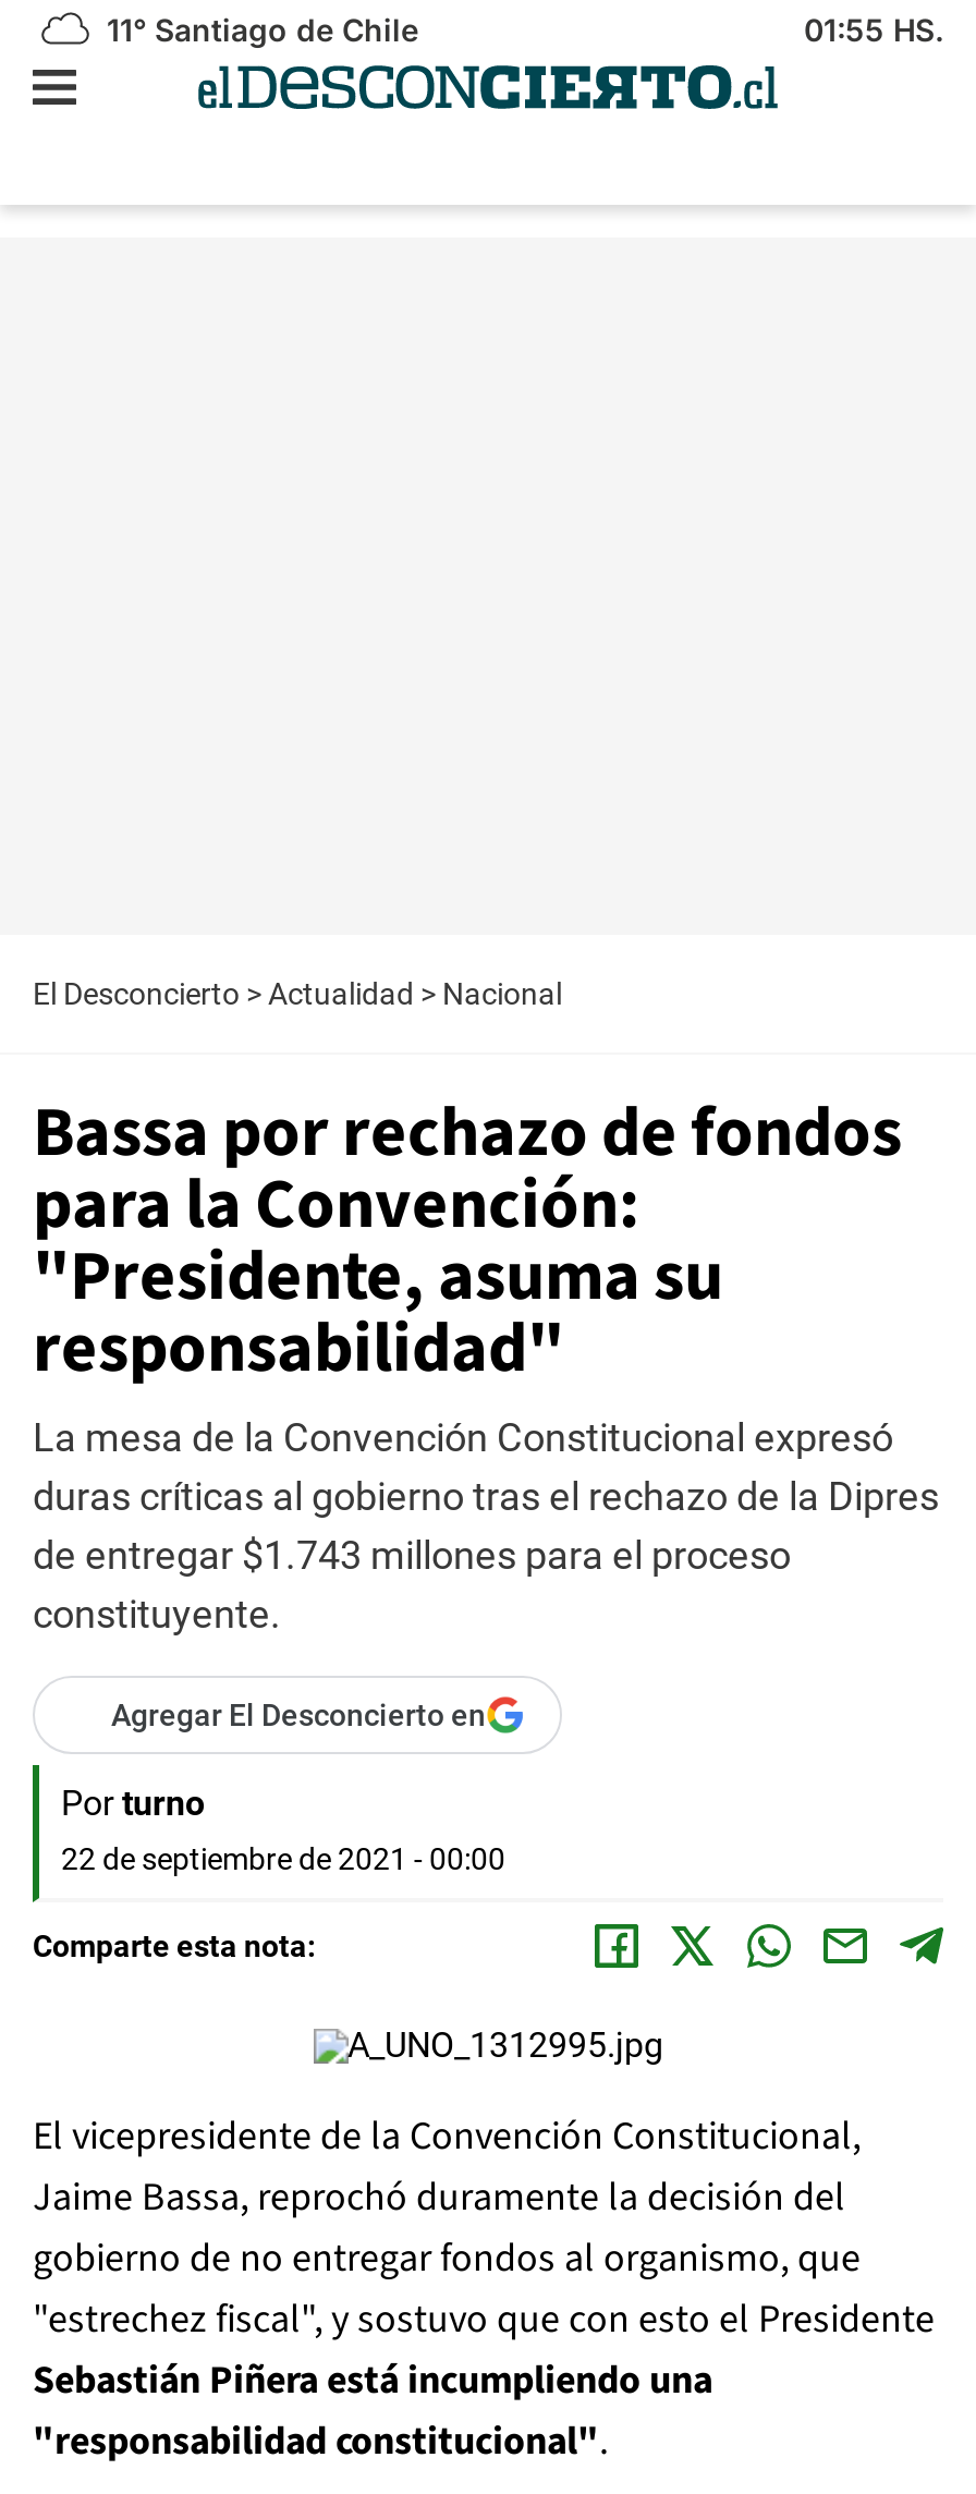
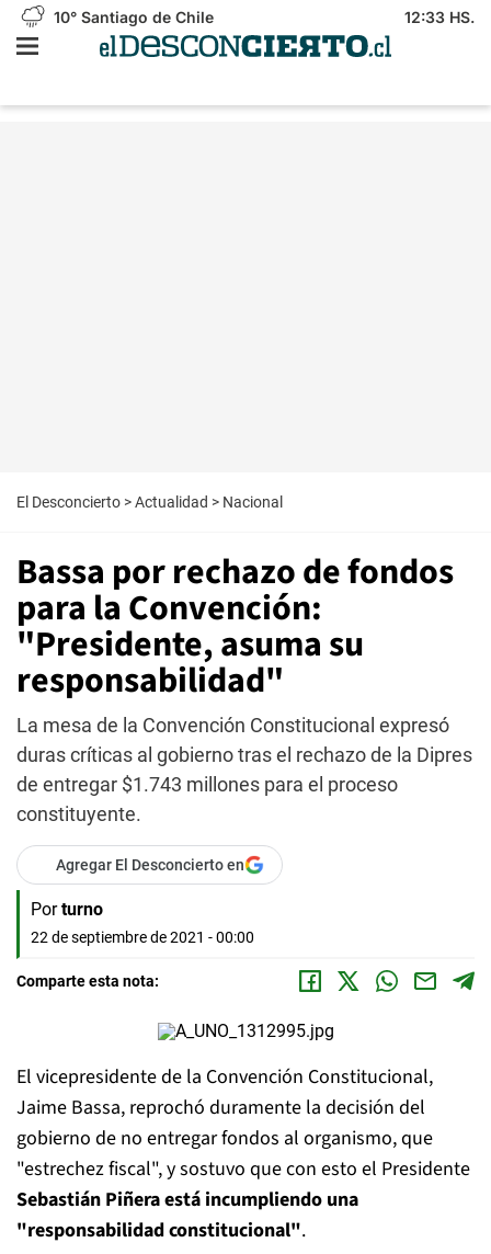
- 11° Santiago de Chile
+ 10° Santiago de Chile

- 01:55 HS.
+ 12:33 HS.
